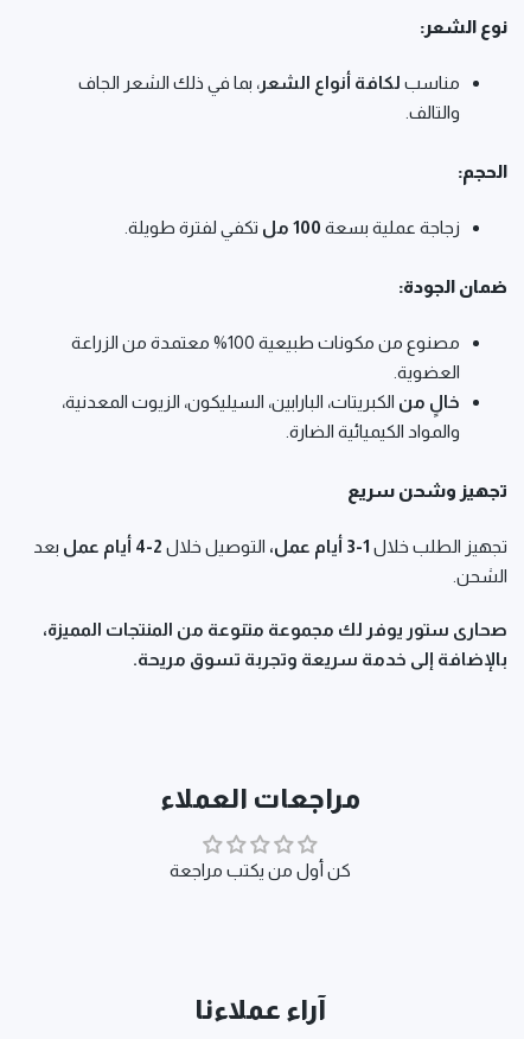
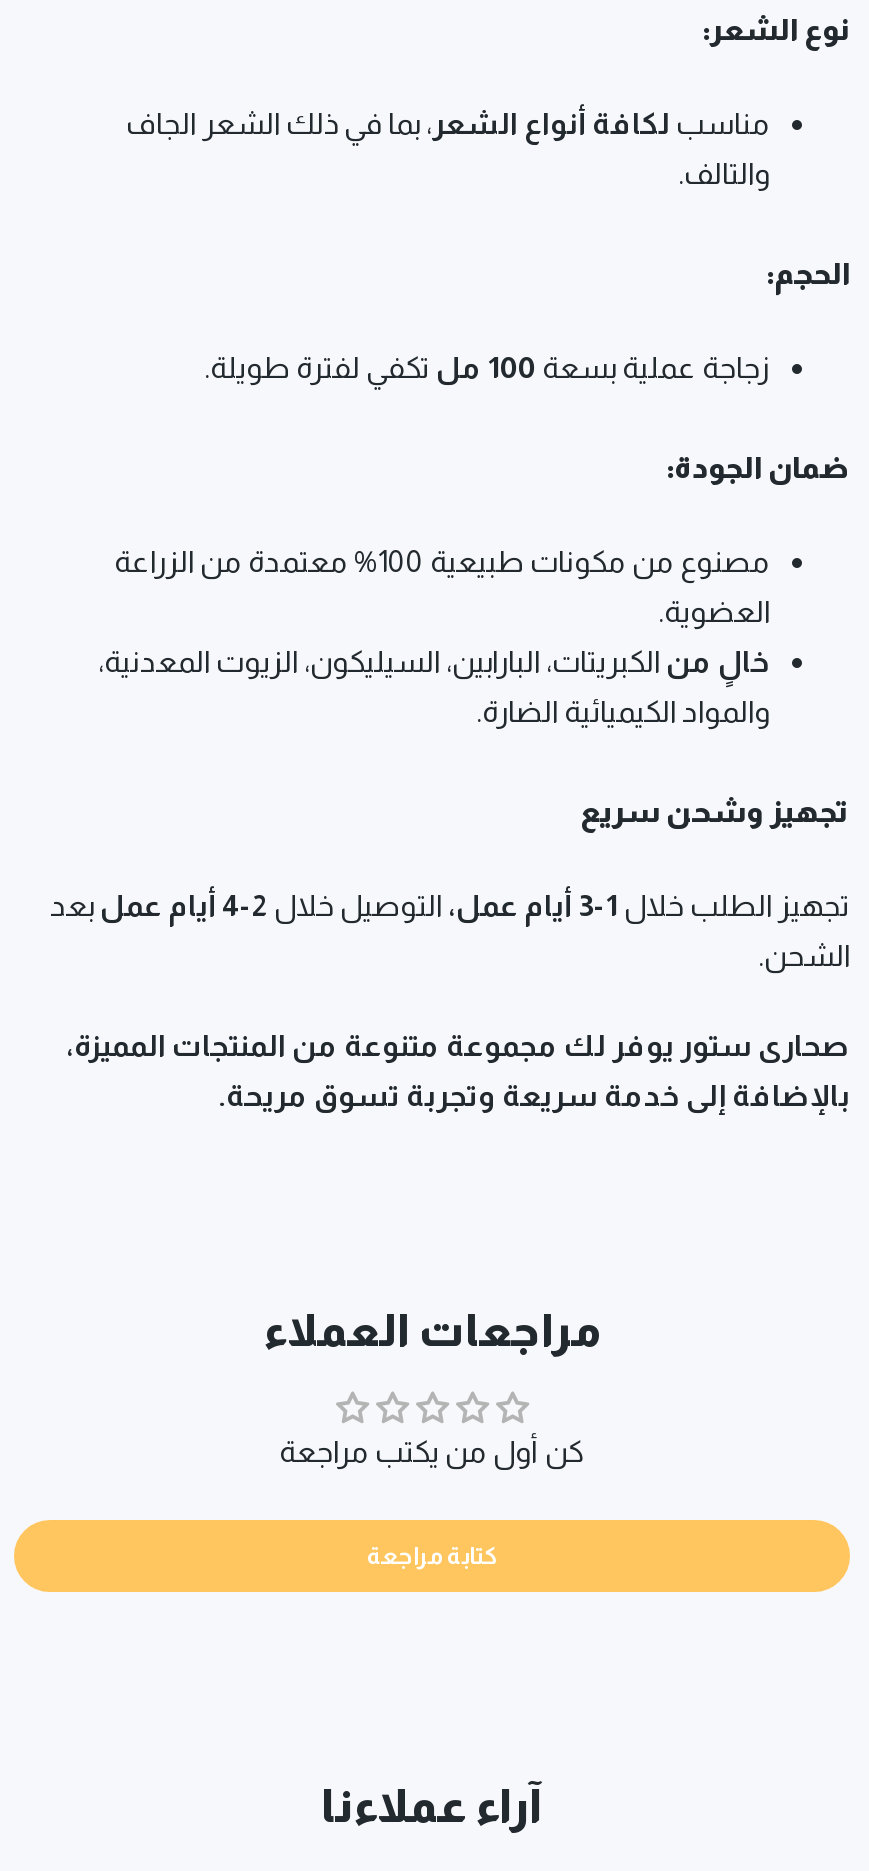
+ كتابة مراجعة
